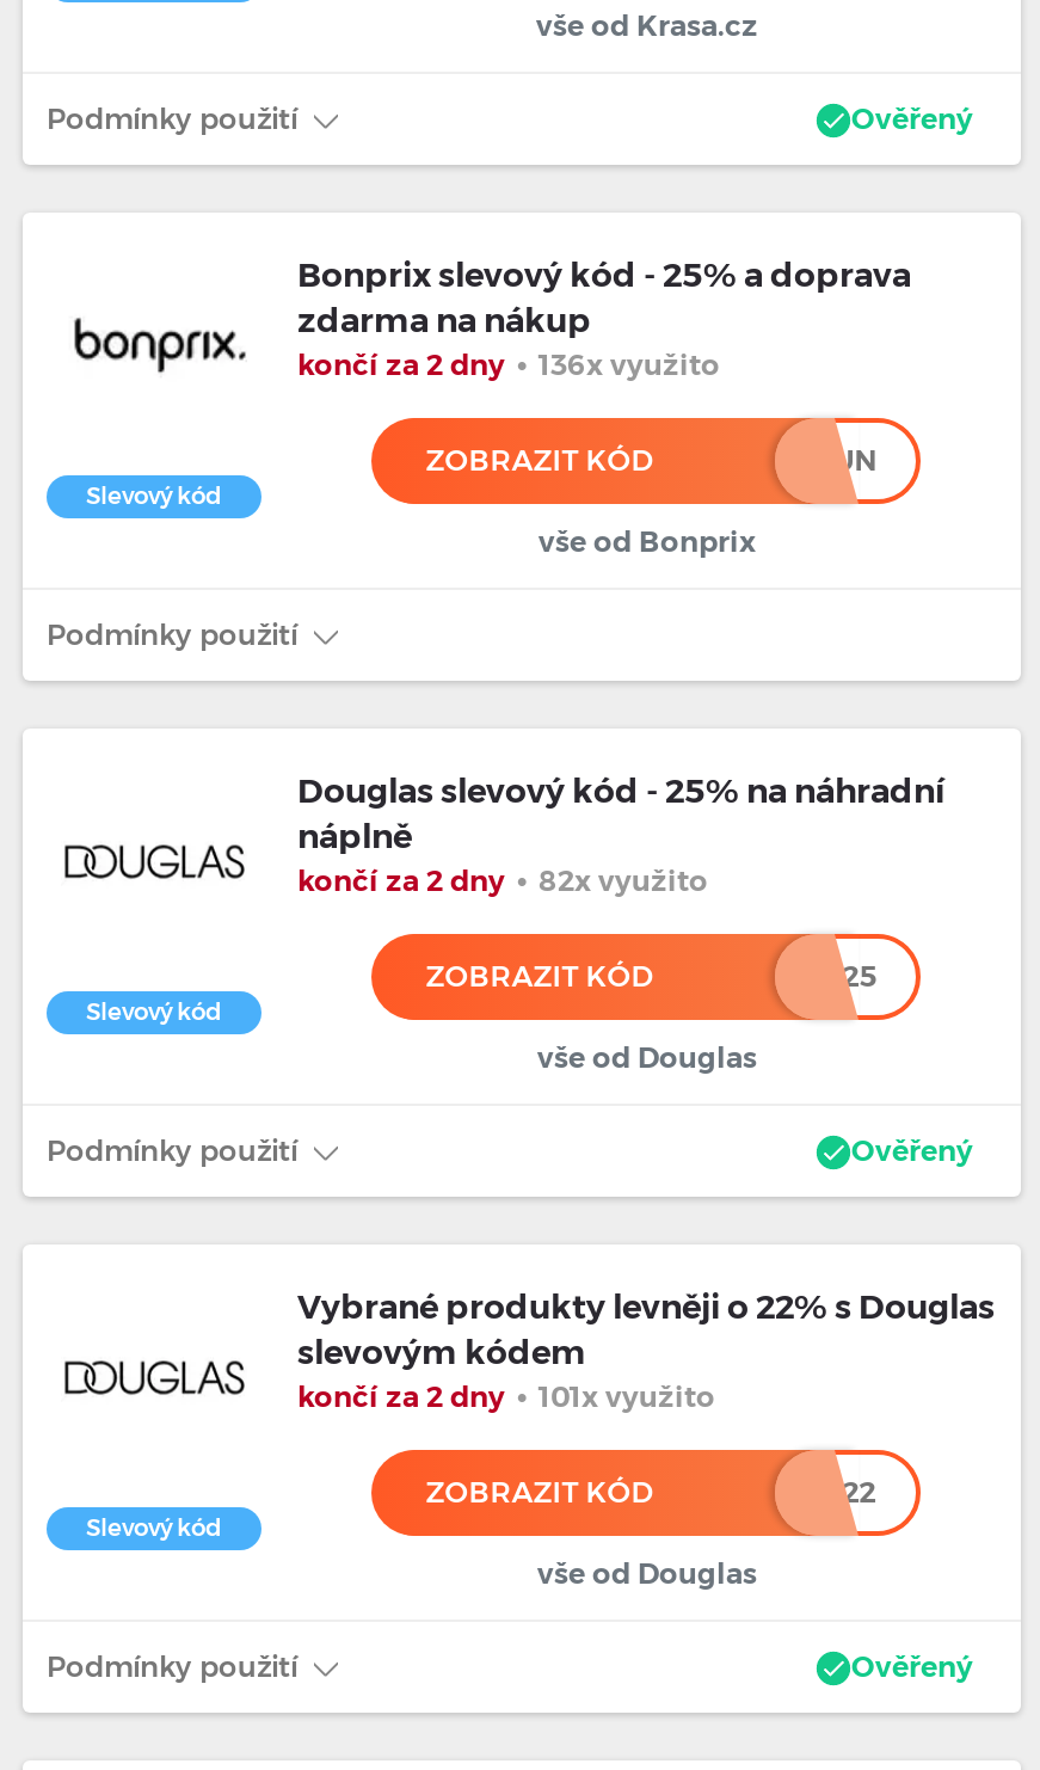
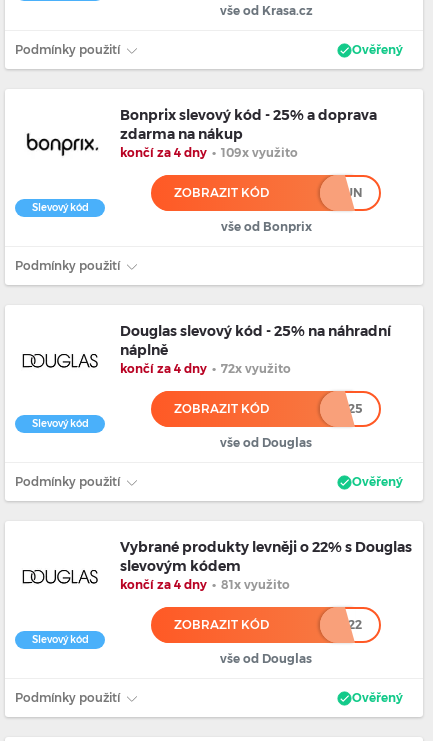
- končí za 2 dny • 136x využito
+ končí za 4 dny • 109x využito

- končí za 2 dny • 82x využito
+ končí za 4 dny • 72x využito

- končí za 2 dny • 101x využito
+ končí za 4 dny • 81x využito
